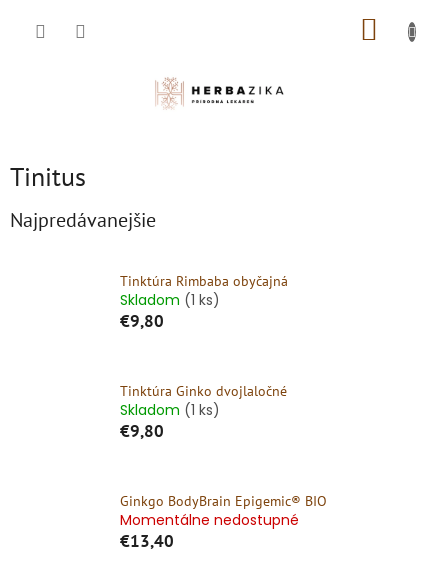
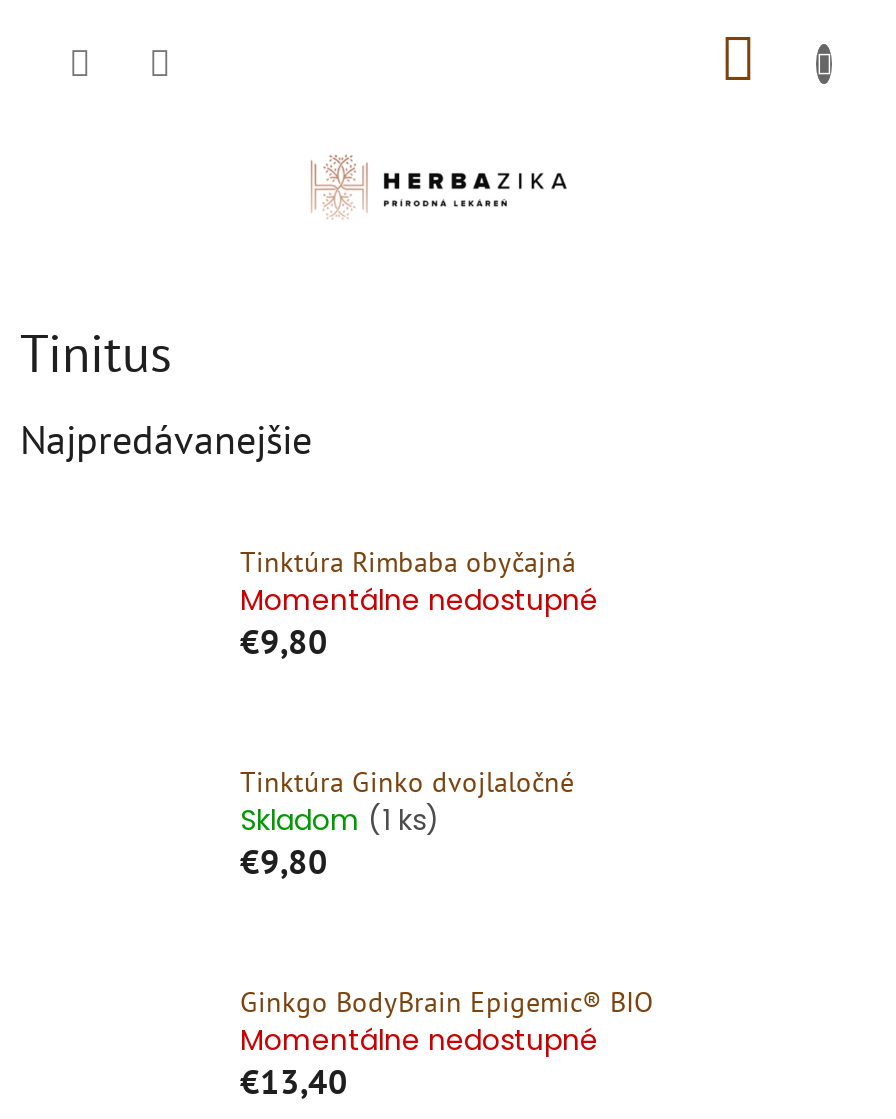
- Skladom (1 ks)
+ Momentálne nedostupné
